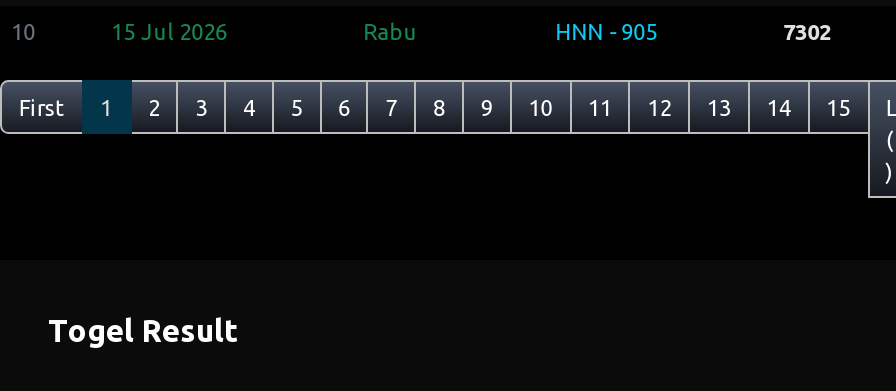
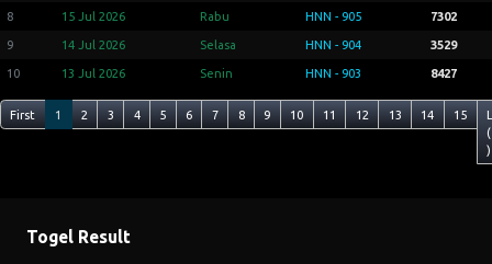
- 10
+ 8

+ 9
+ 14 Jul 2026
+ Selasa
+ HNN - 904
+ 3529
+ 10
+ 13 Jul 2026
+ Senin
+ HNN - 903
+ 8427
